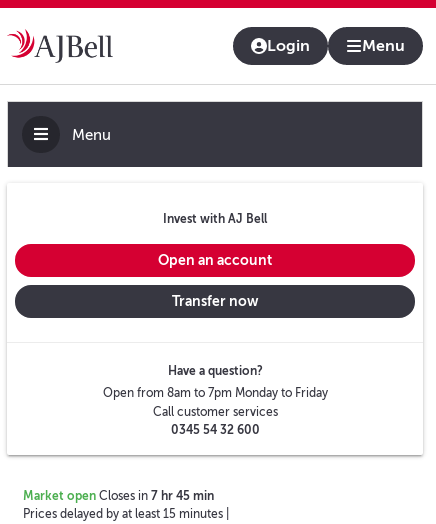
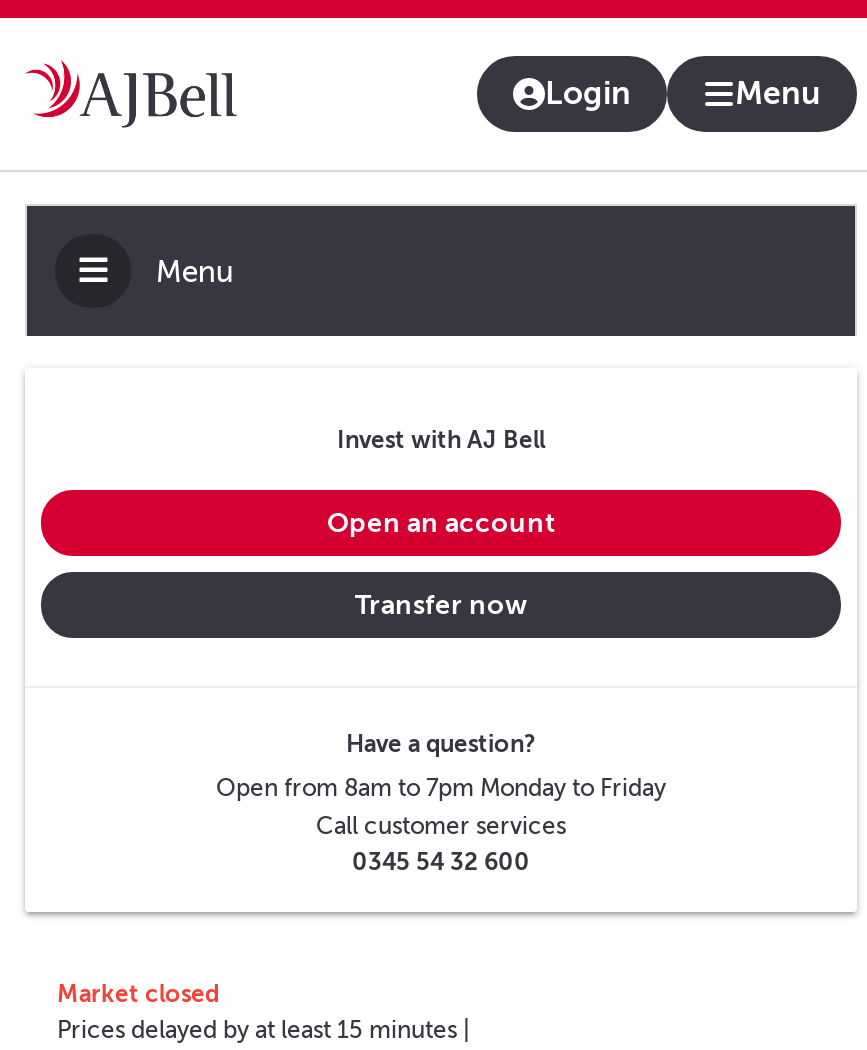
- Market open Closes in 7 hr 45 min
+ Market closed
